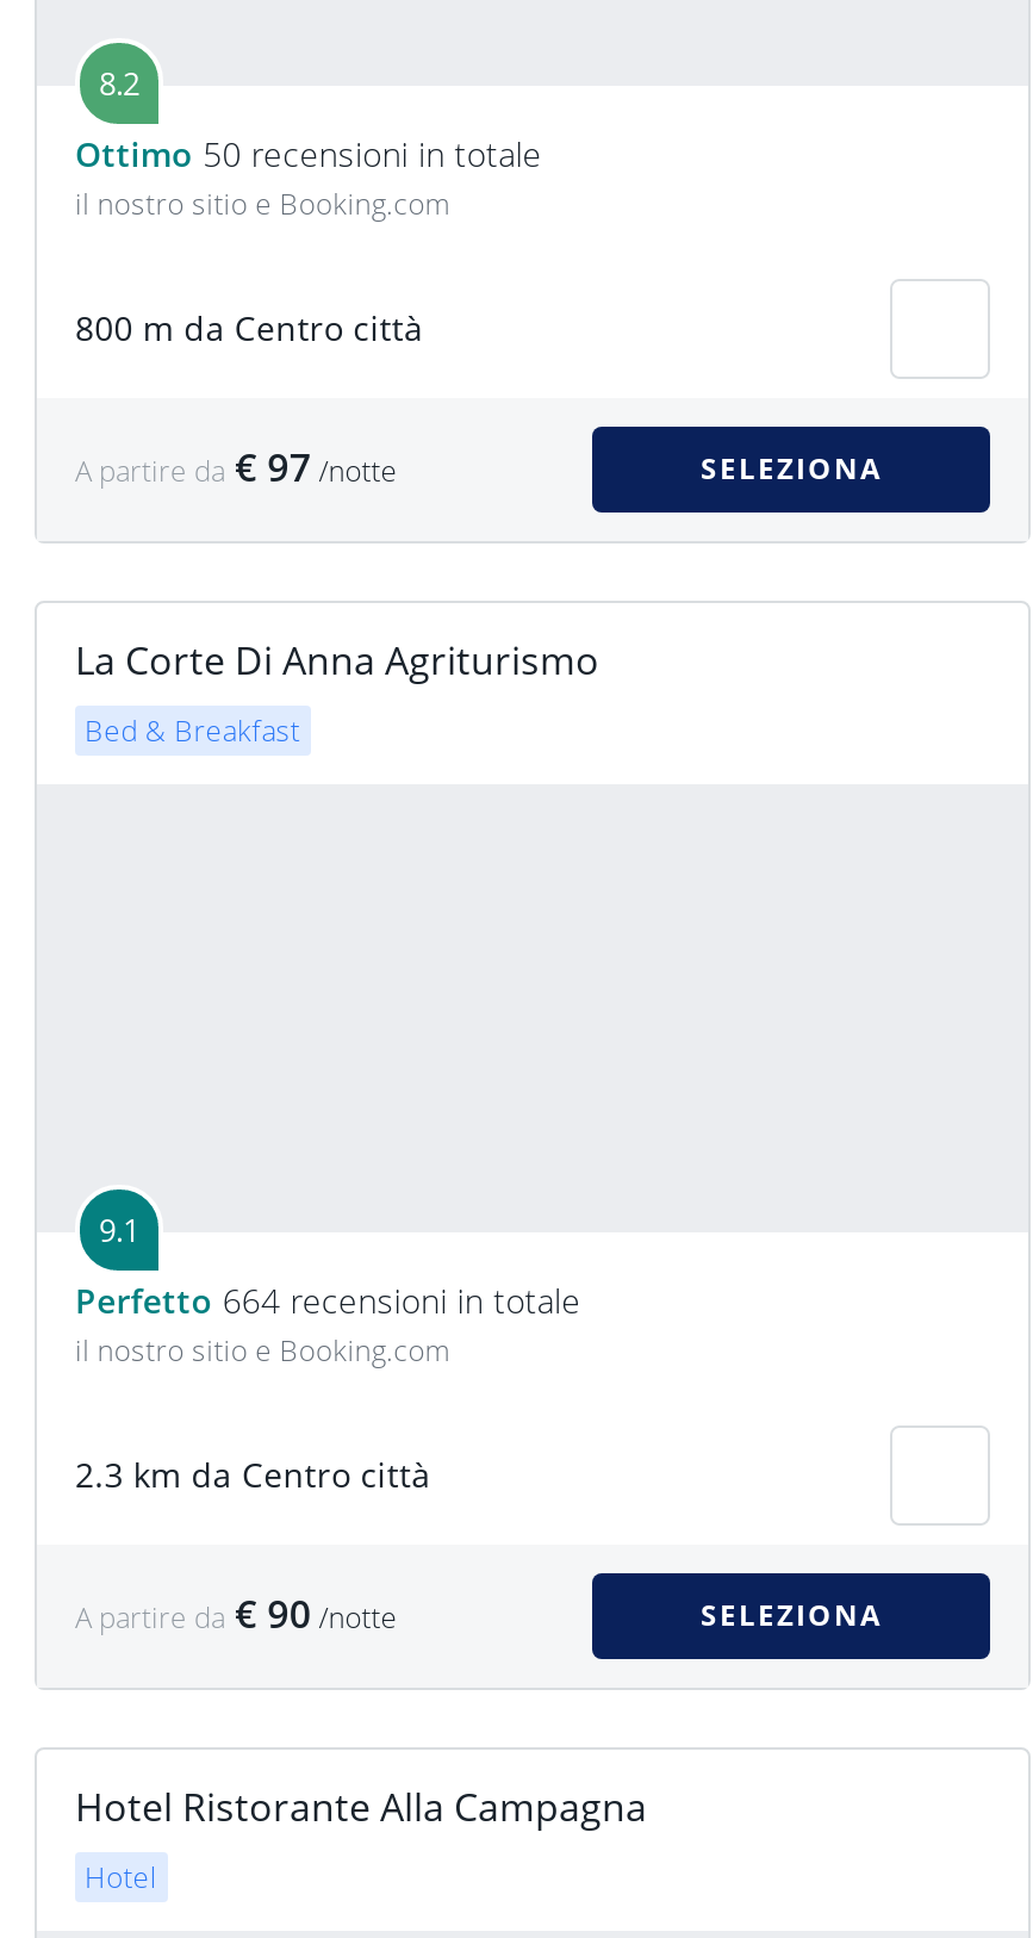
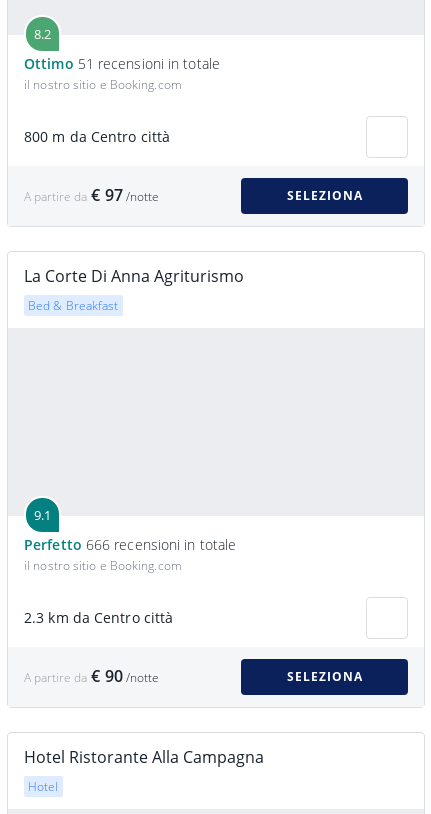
- Ottimo 50 recensioni in totale
+ Ottimo 51 recensioni in totale

- Perfetto 664 recensioni in totale
+ Perfetto 666 recensioni in totale
